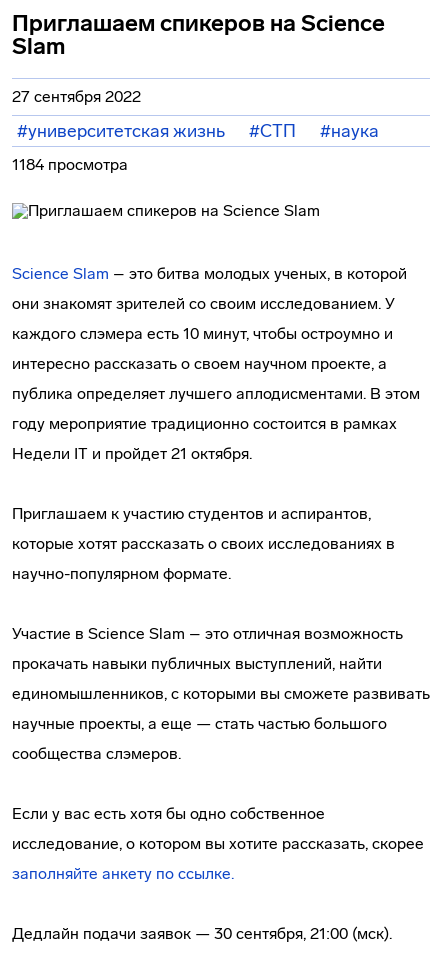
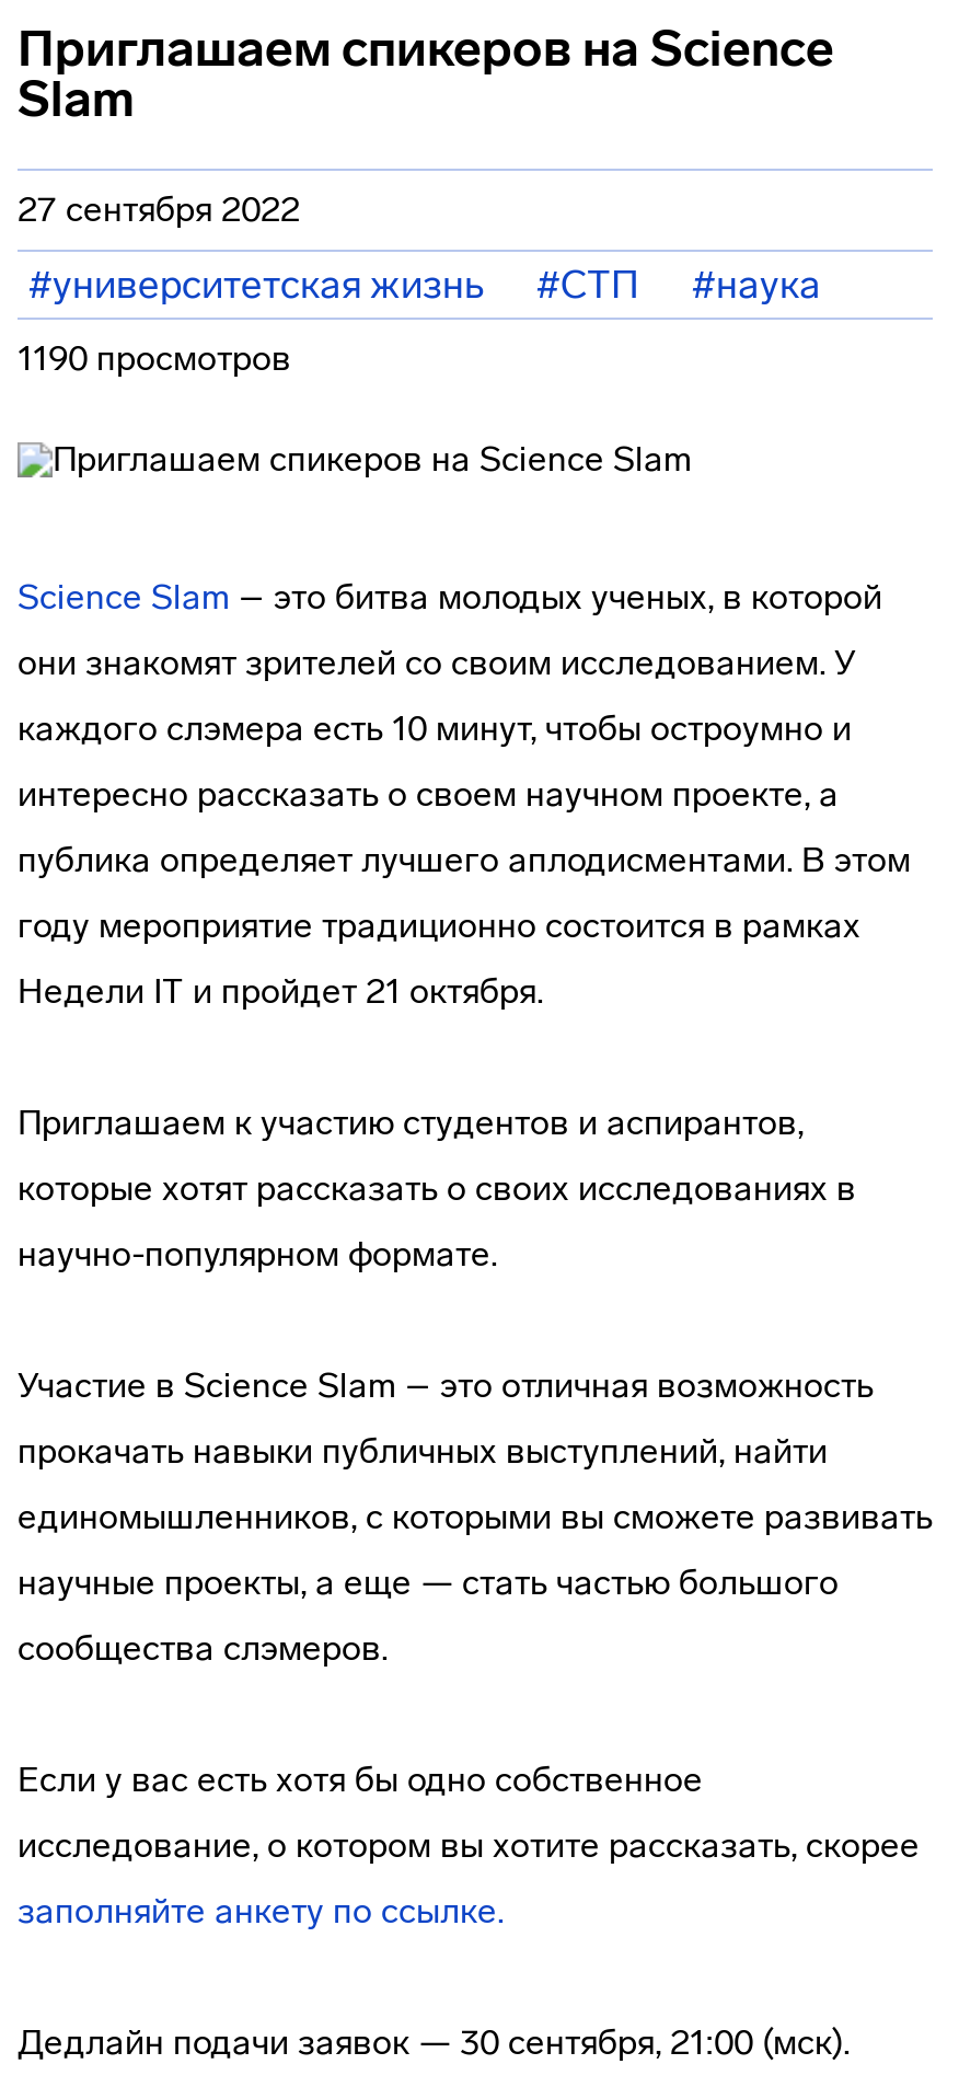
- 1184 просмотра
+ 1190 просмотров
